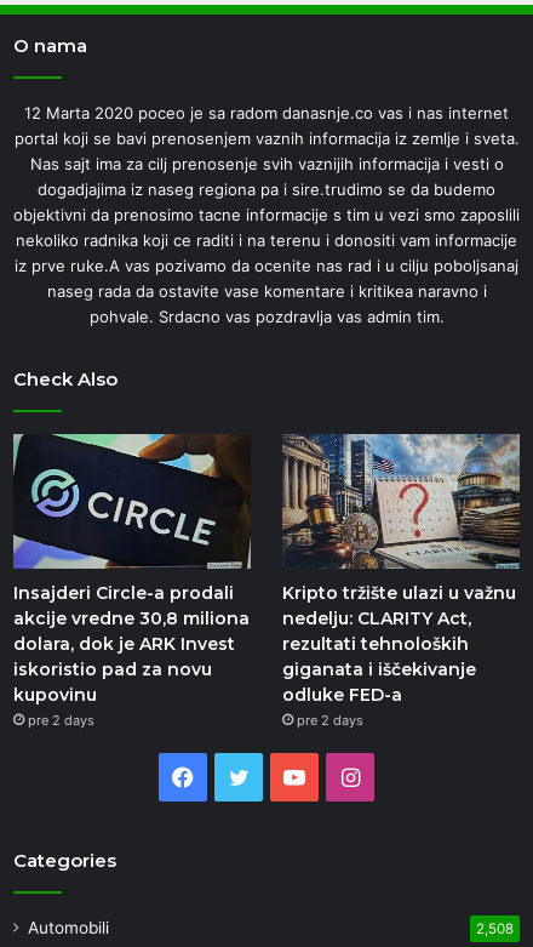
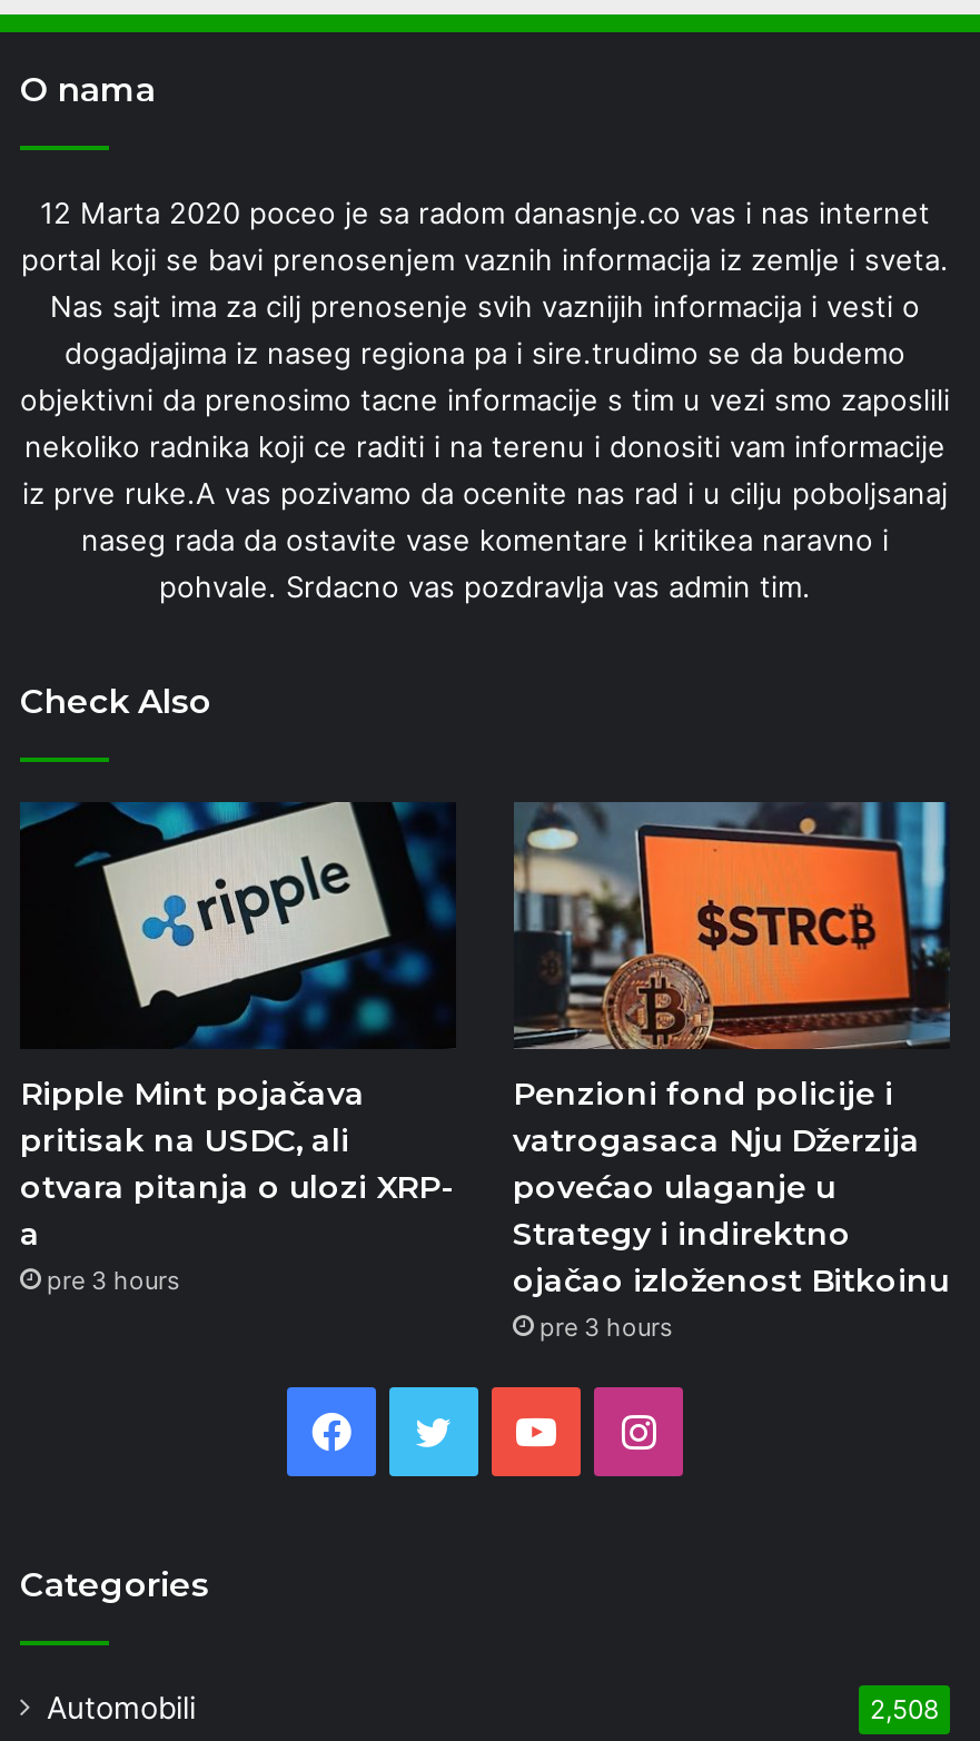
- [image]
- Insajderi Circle-a prodali
- akcije vredne 30,8 miliona
- dolara, dok je ARK Invest
- iskoristio pad za novu
- kupovinu
- pre 2 days
+ [image]
+ Ripple Mint pojačava
+ pritisak na USDC, ali
+ otvara pitanja o ulozi XRP-
+ a
+ pre 3 hours

- [image]
- Kripto tržište ulazi u važnu
- nedelju: CLARITY Act,
- rezultati tehnoloških
- giganata i iščekivanje
- odluke FED-a
- pre 2 days
+ [image]
+ Penzioni fond policije i
+ vatrogasaca Nju Džerzija
+ povećao ulaganje u
+ Strategy i indirektno
+ ojačao izloženost Bitkoinu
+ pre 3 hours
